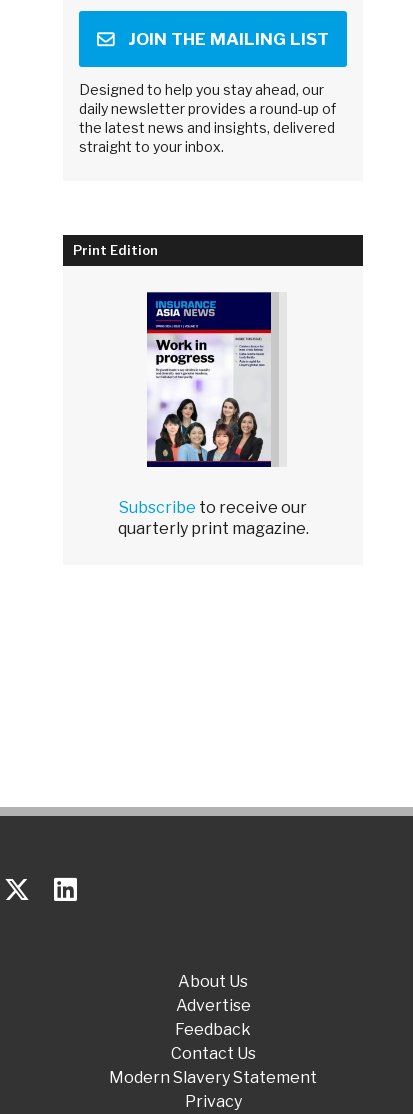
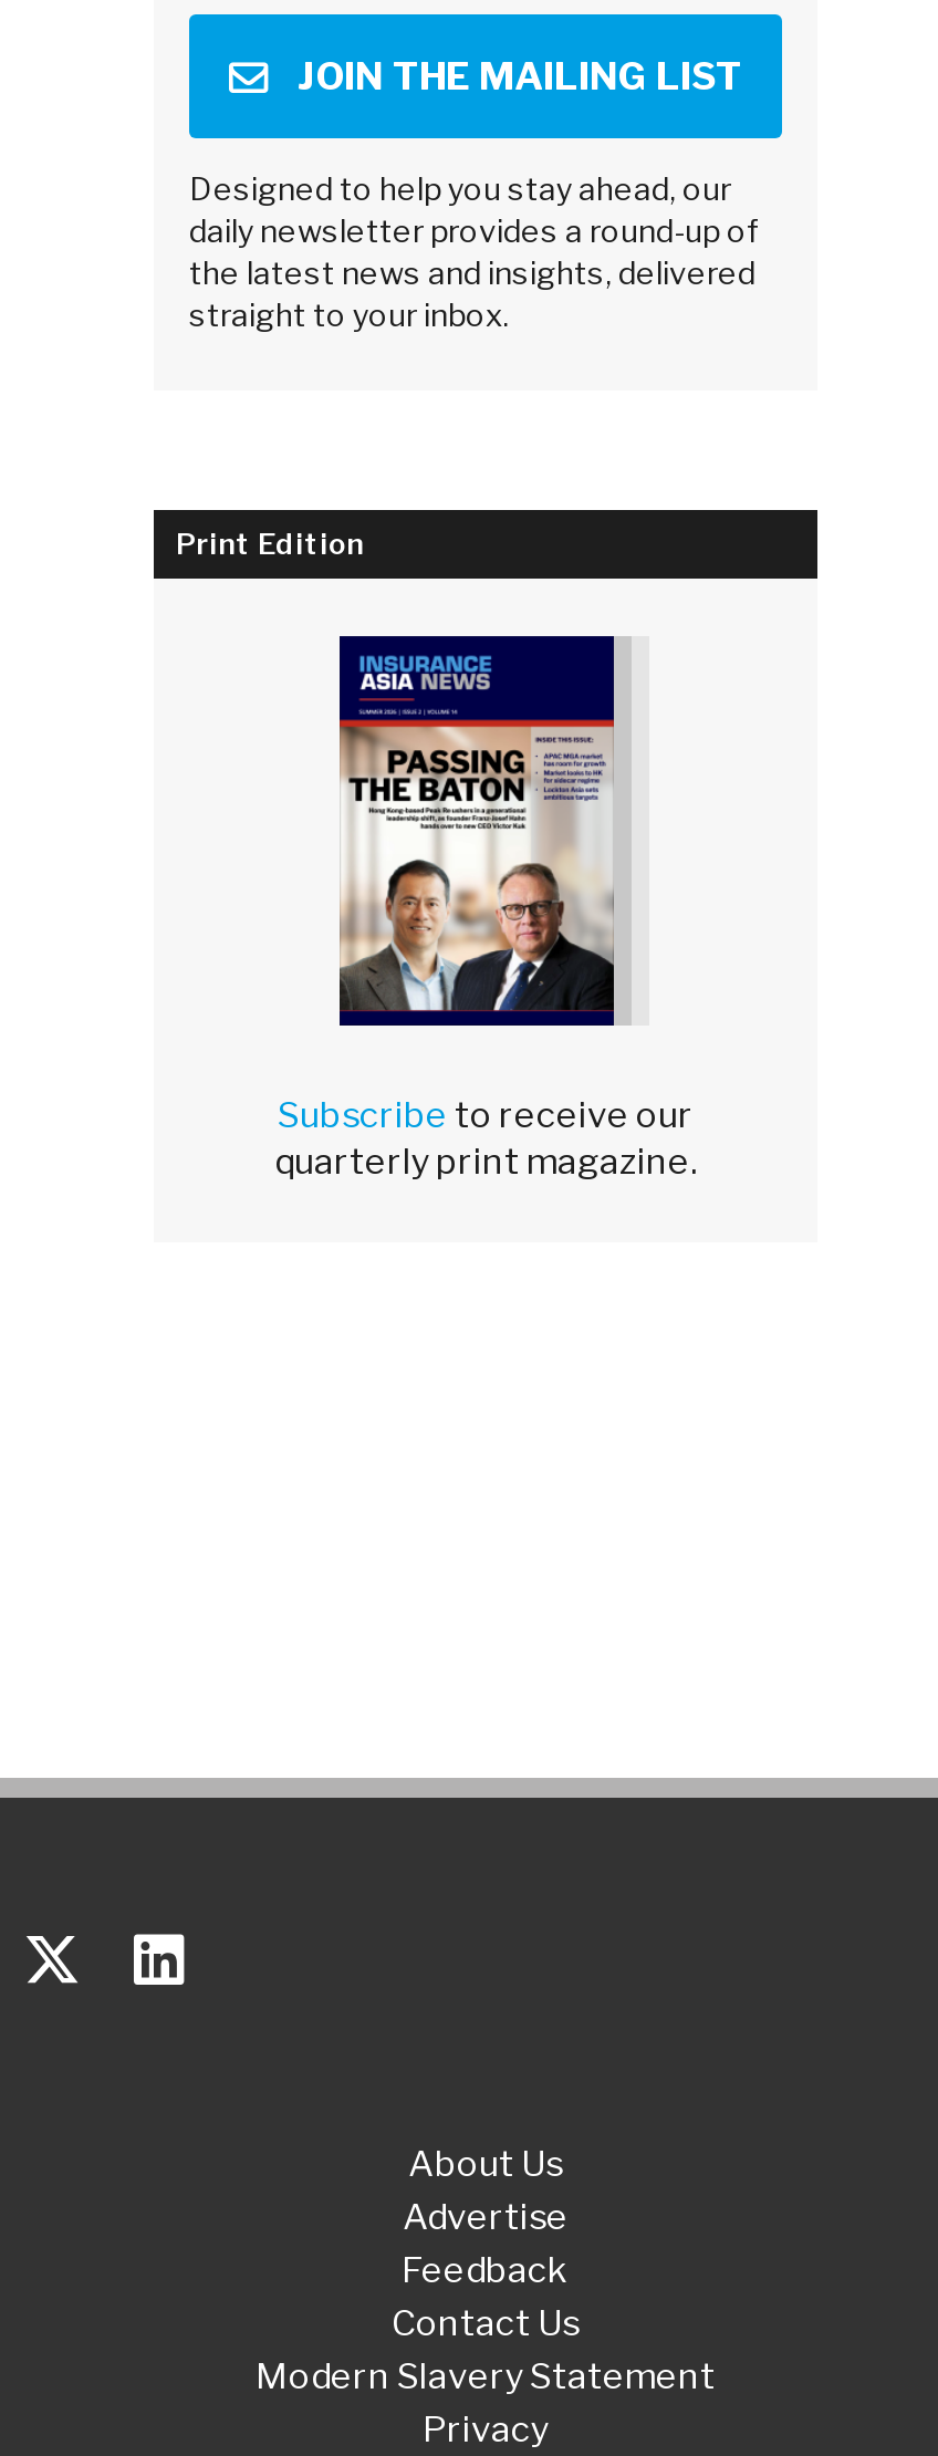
- [image]
+ [image]
